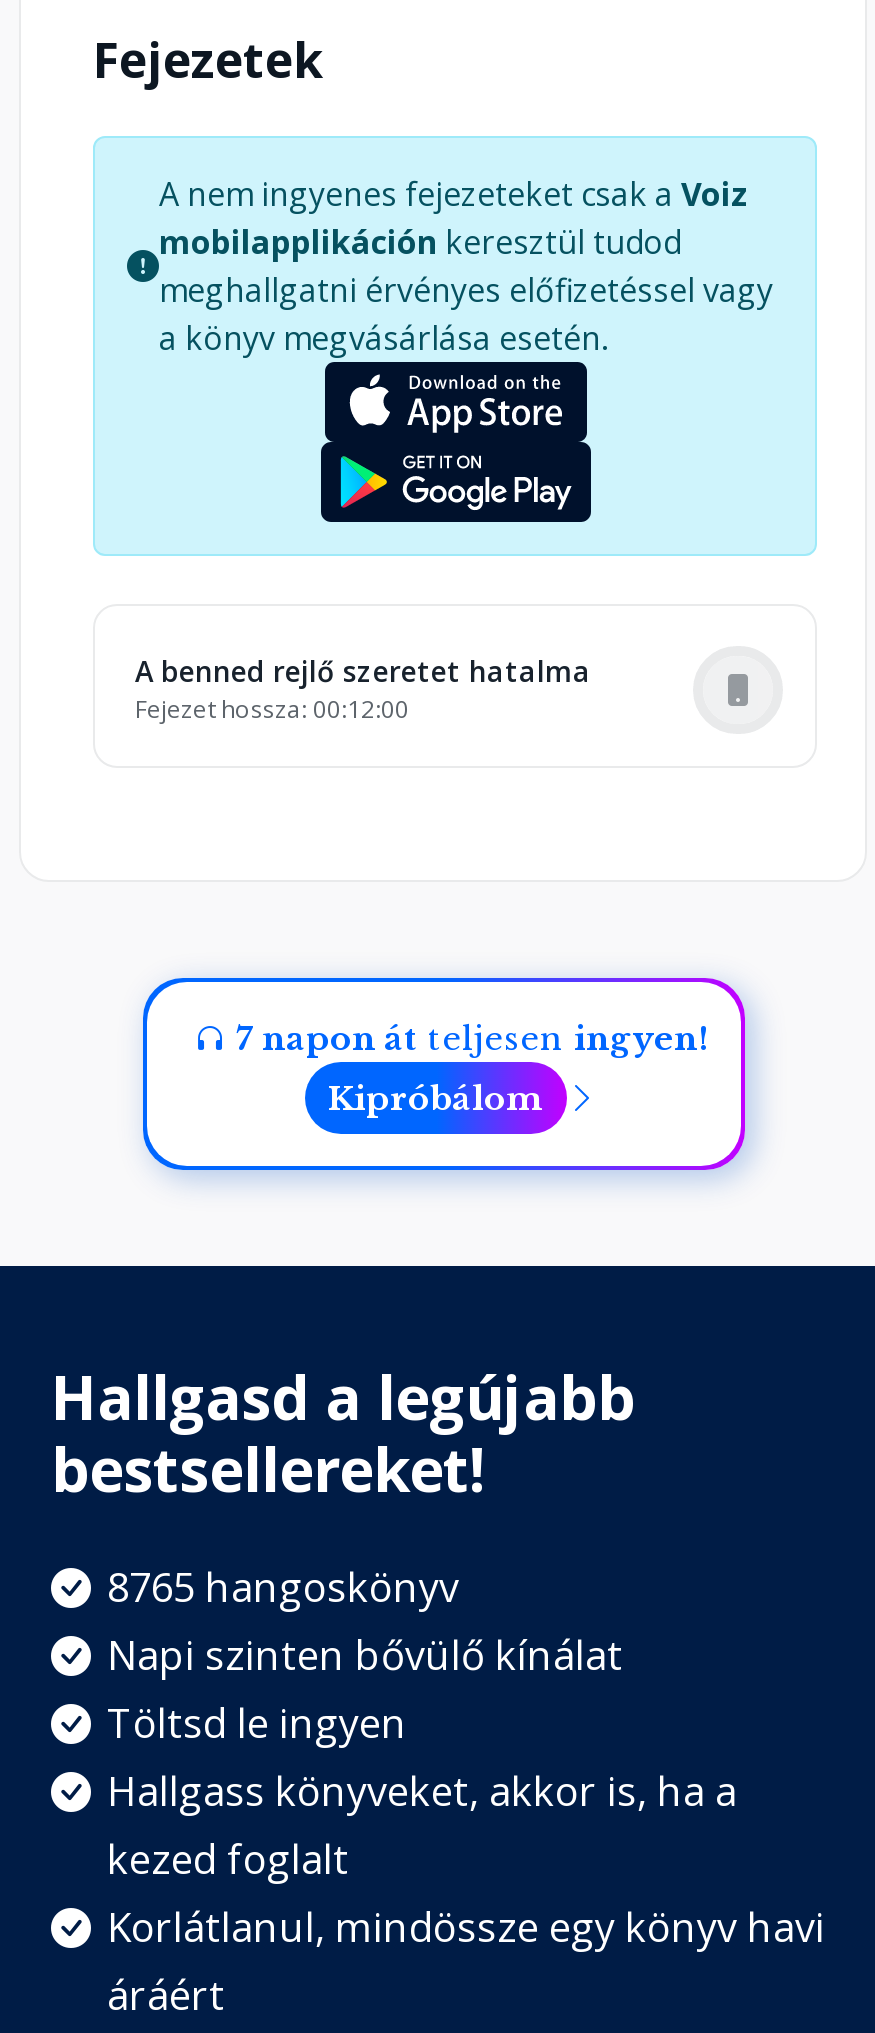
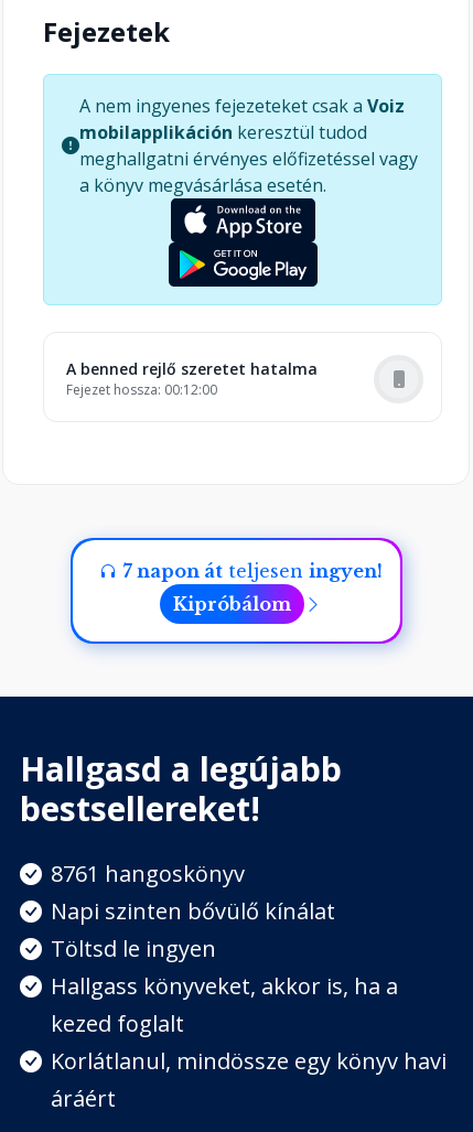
- 8765 hangoskönyv
+ 8761 hangoskönyv
